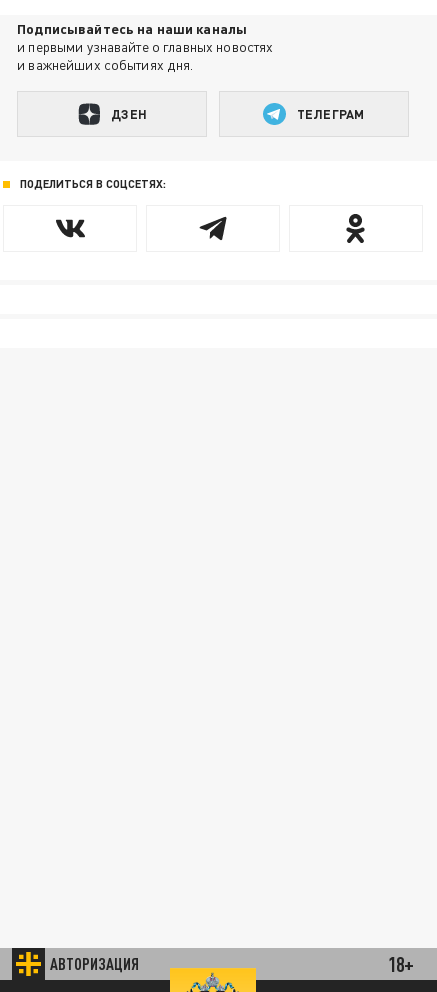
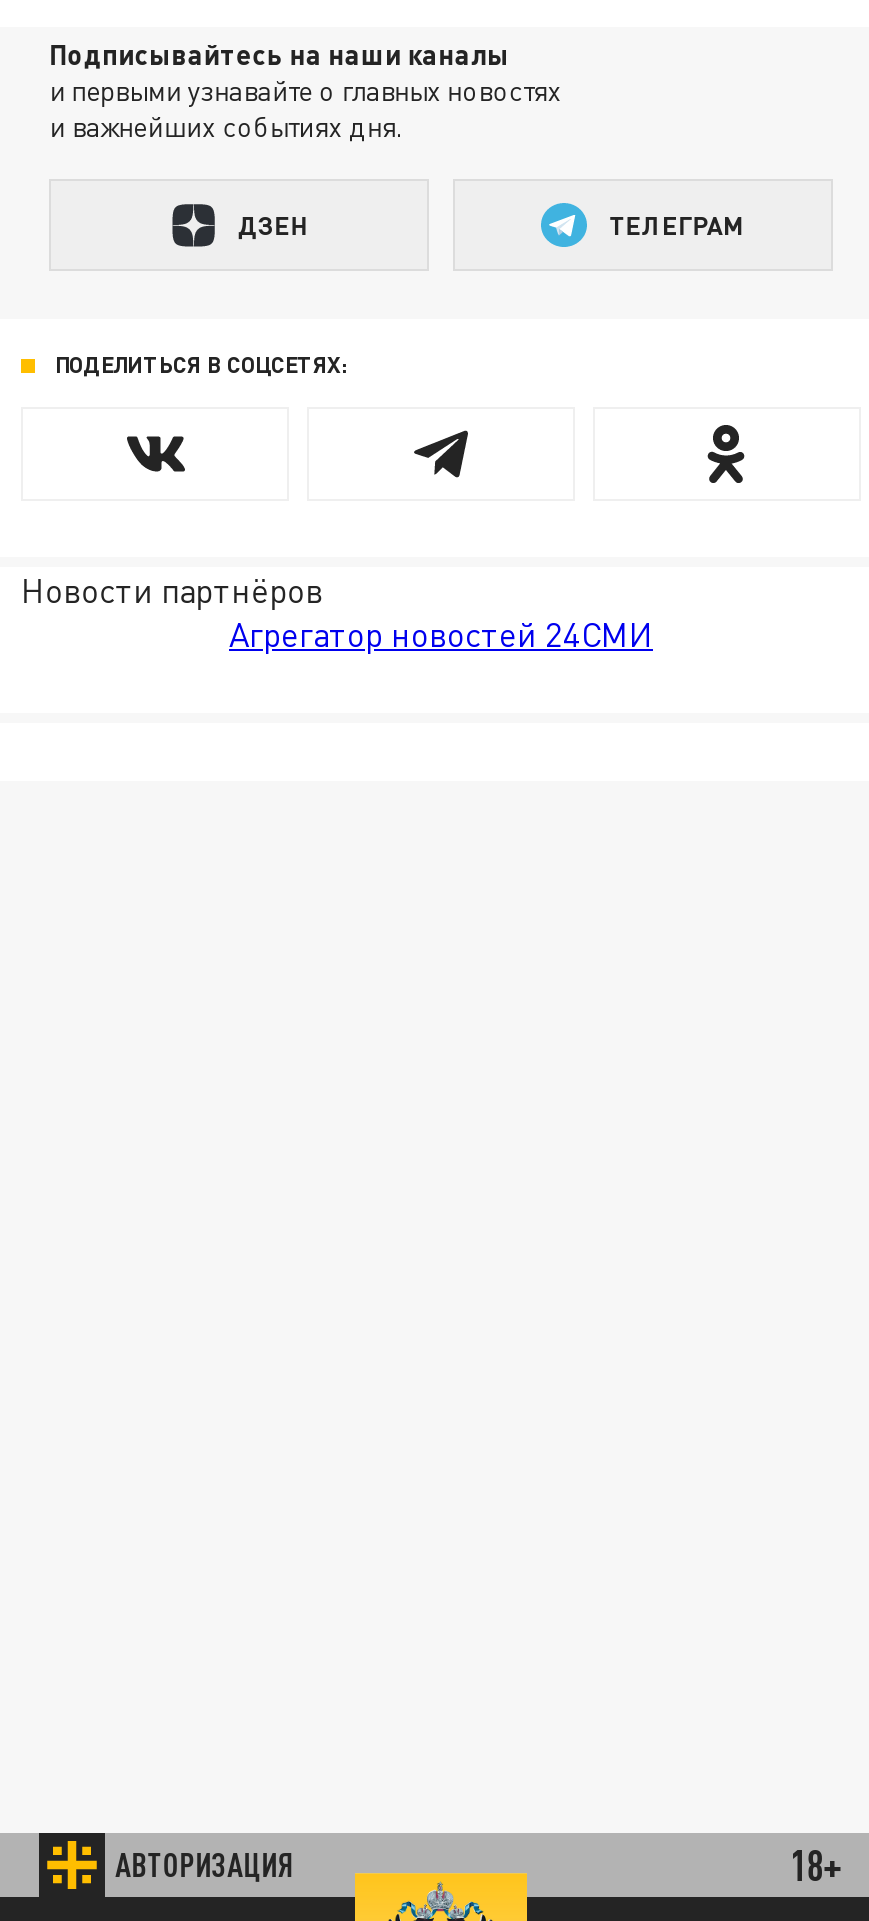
+ Новости партнёров
+ Агрегатор новостей 24СМИ
